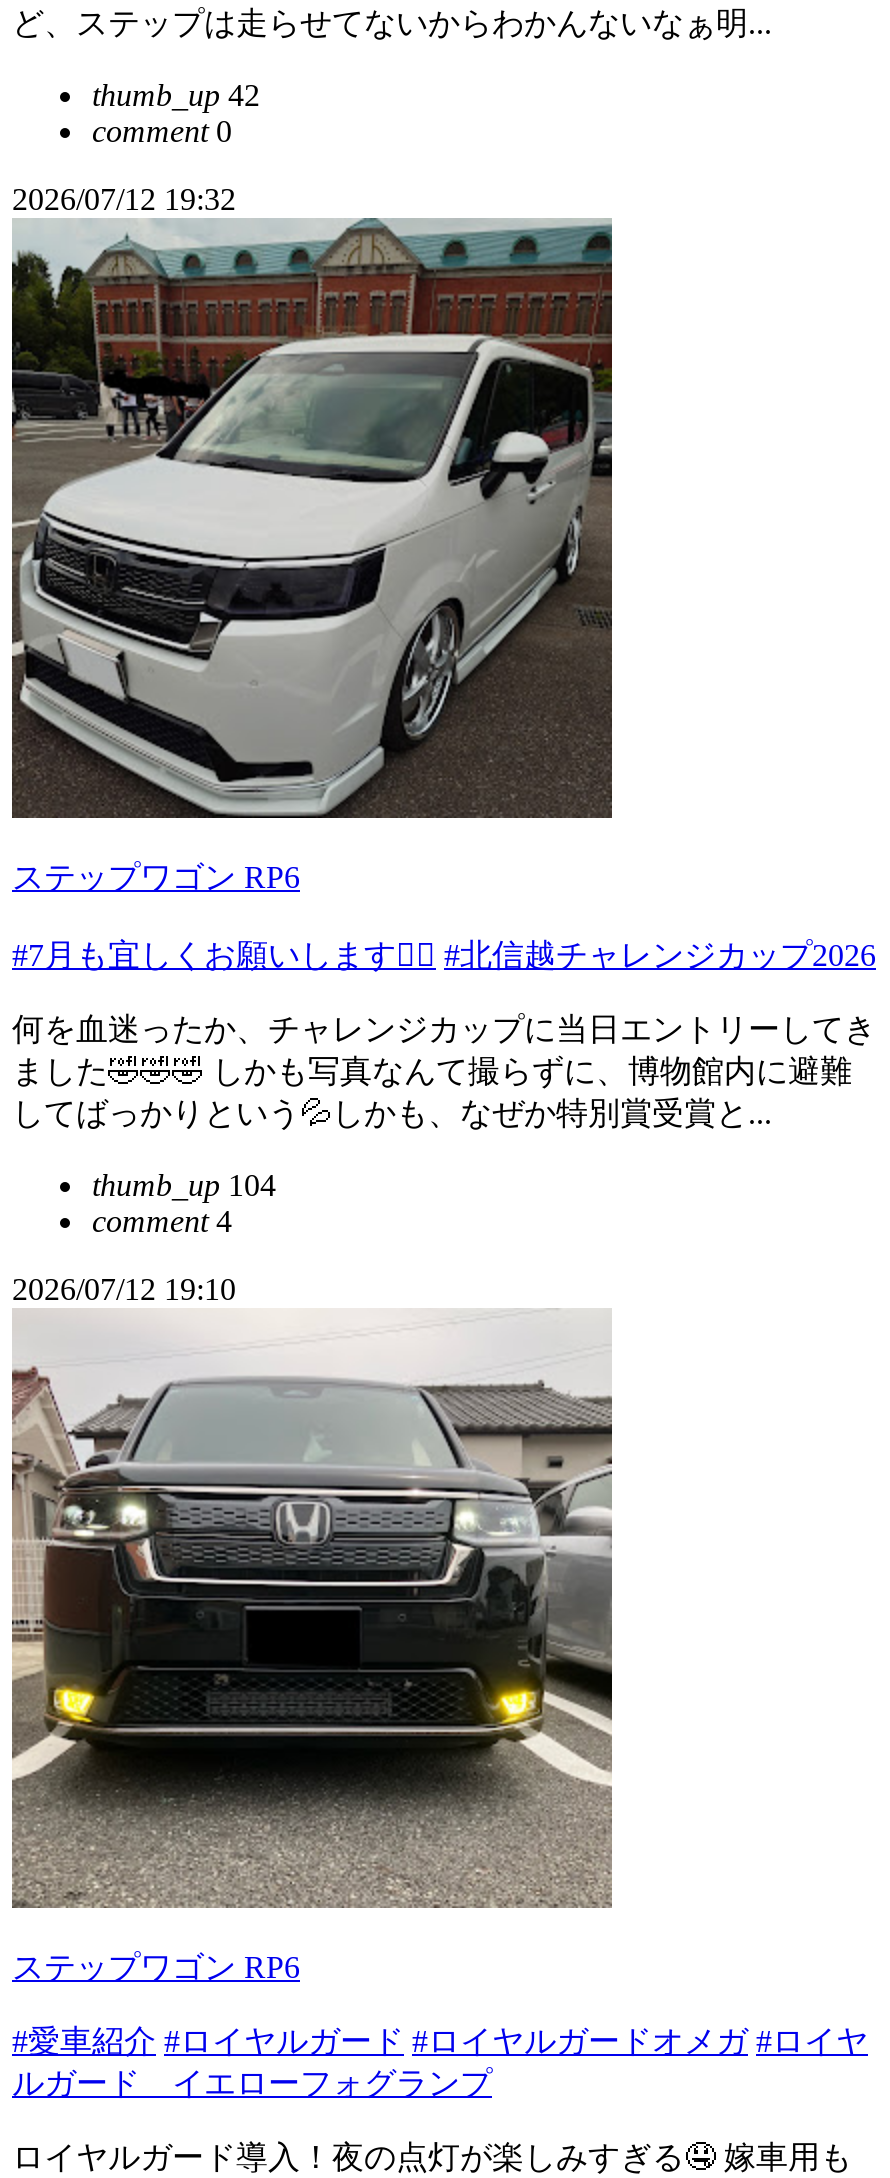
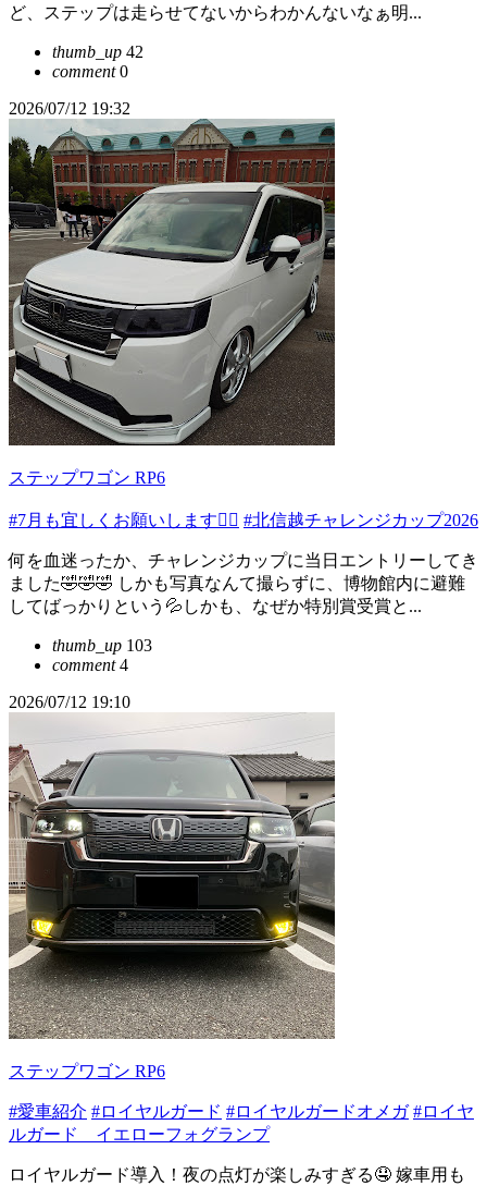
- thumb_up 104
+ thumb_up 103
